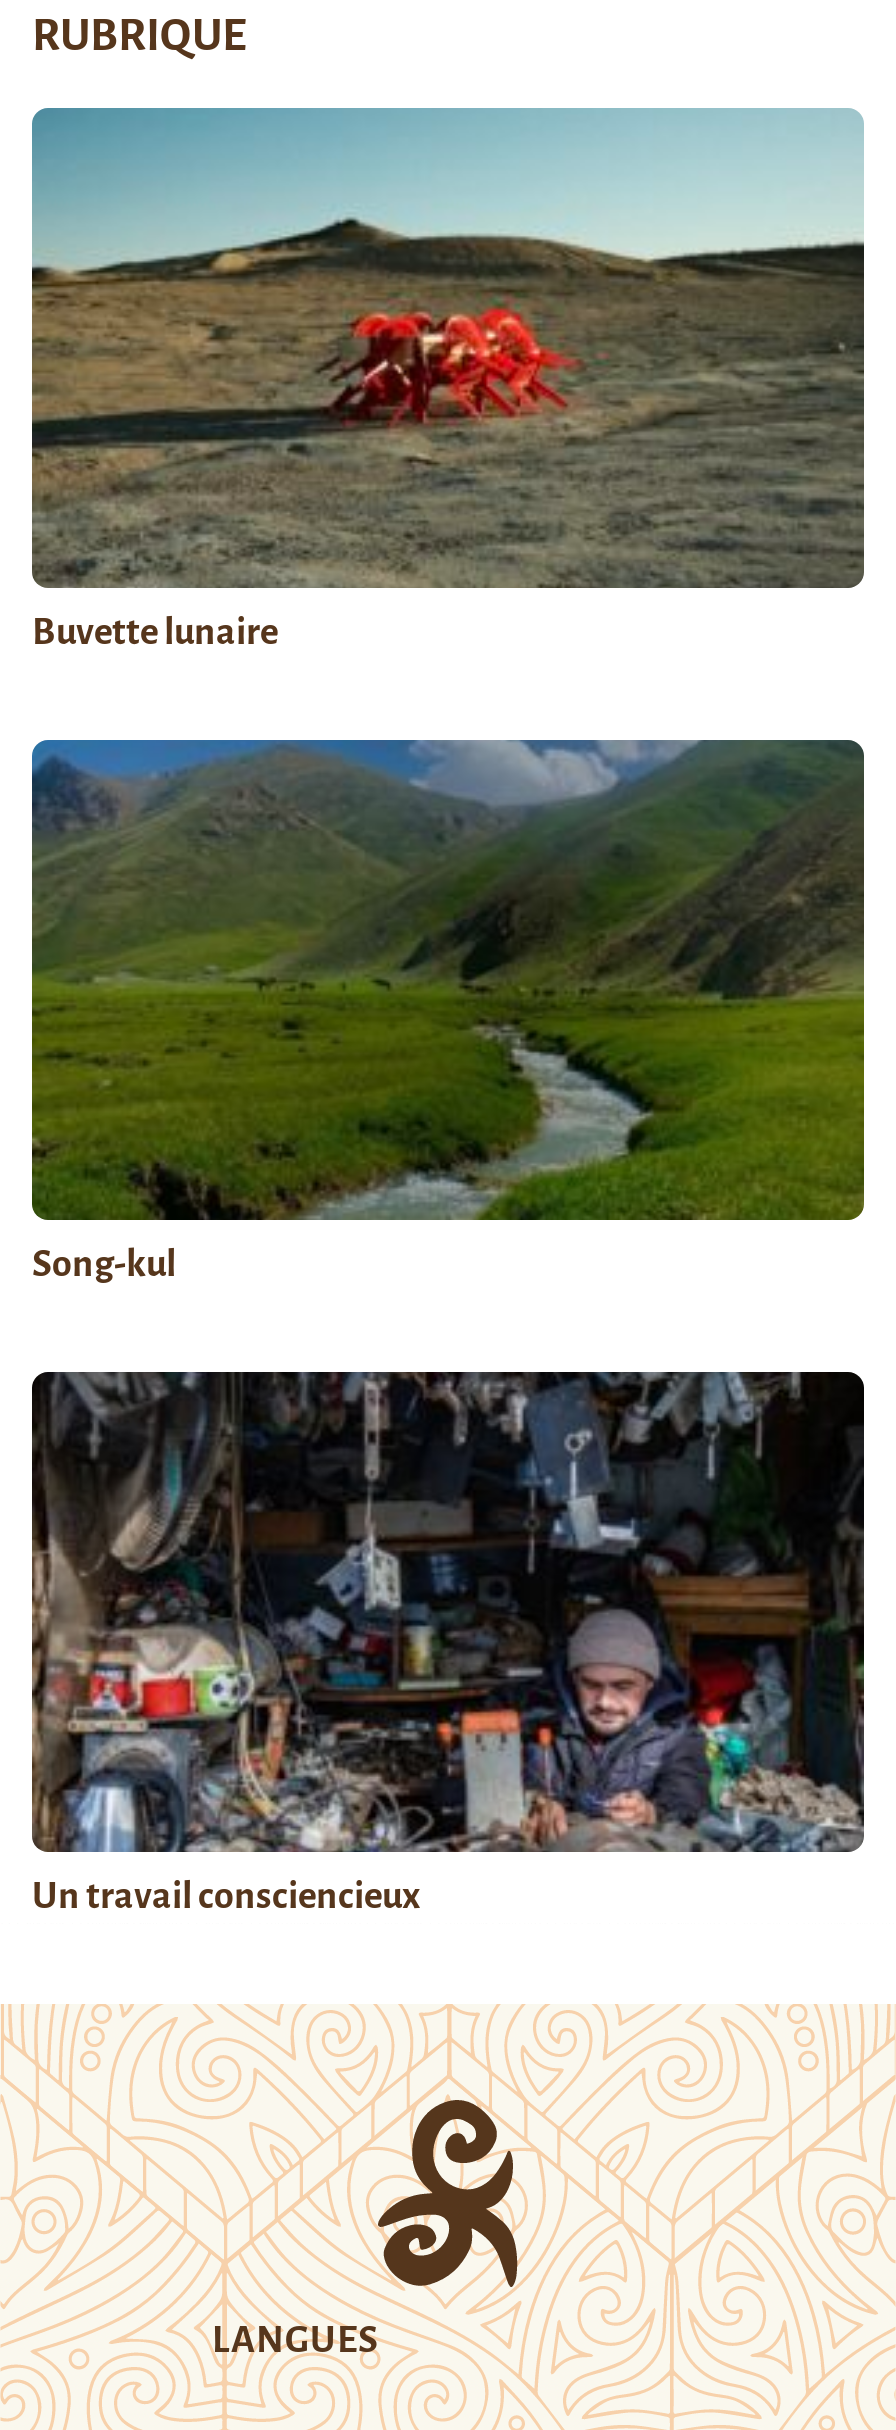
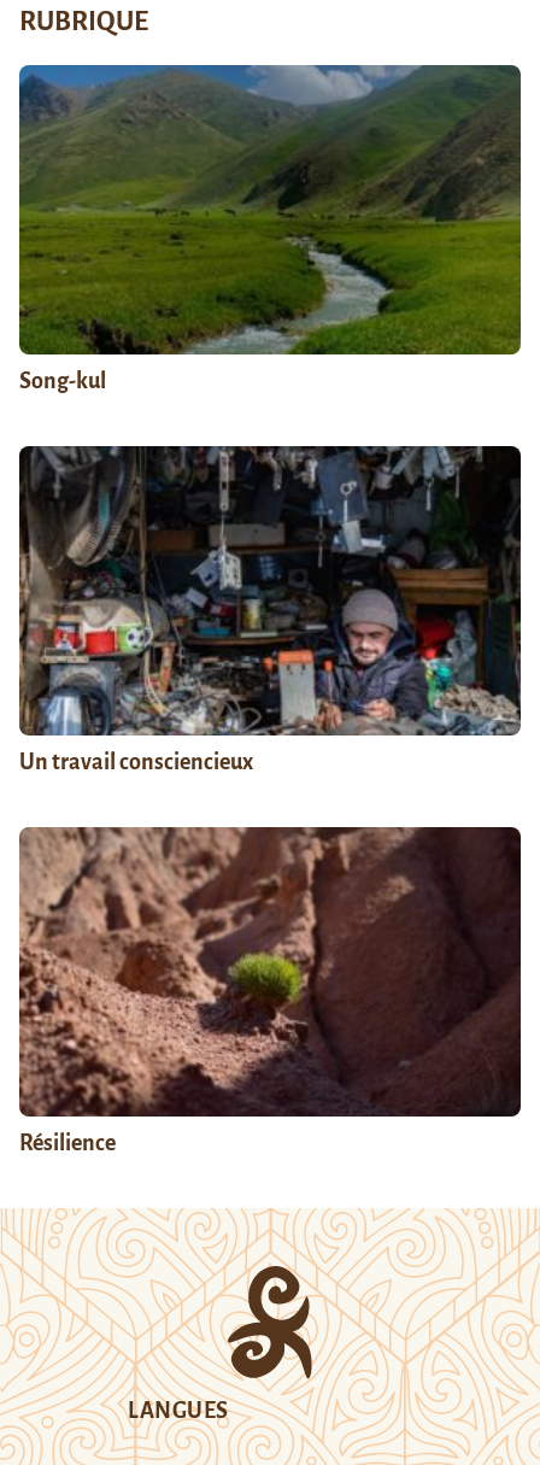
- [image]
- Buvette lunaire

moved up: [image] | Song-kul | Un travail consciencieux

+ [image]
+ Résilience
